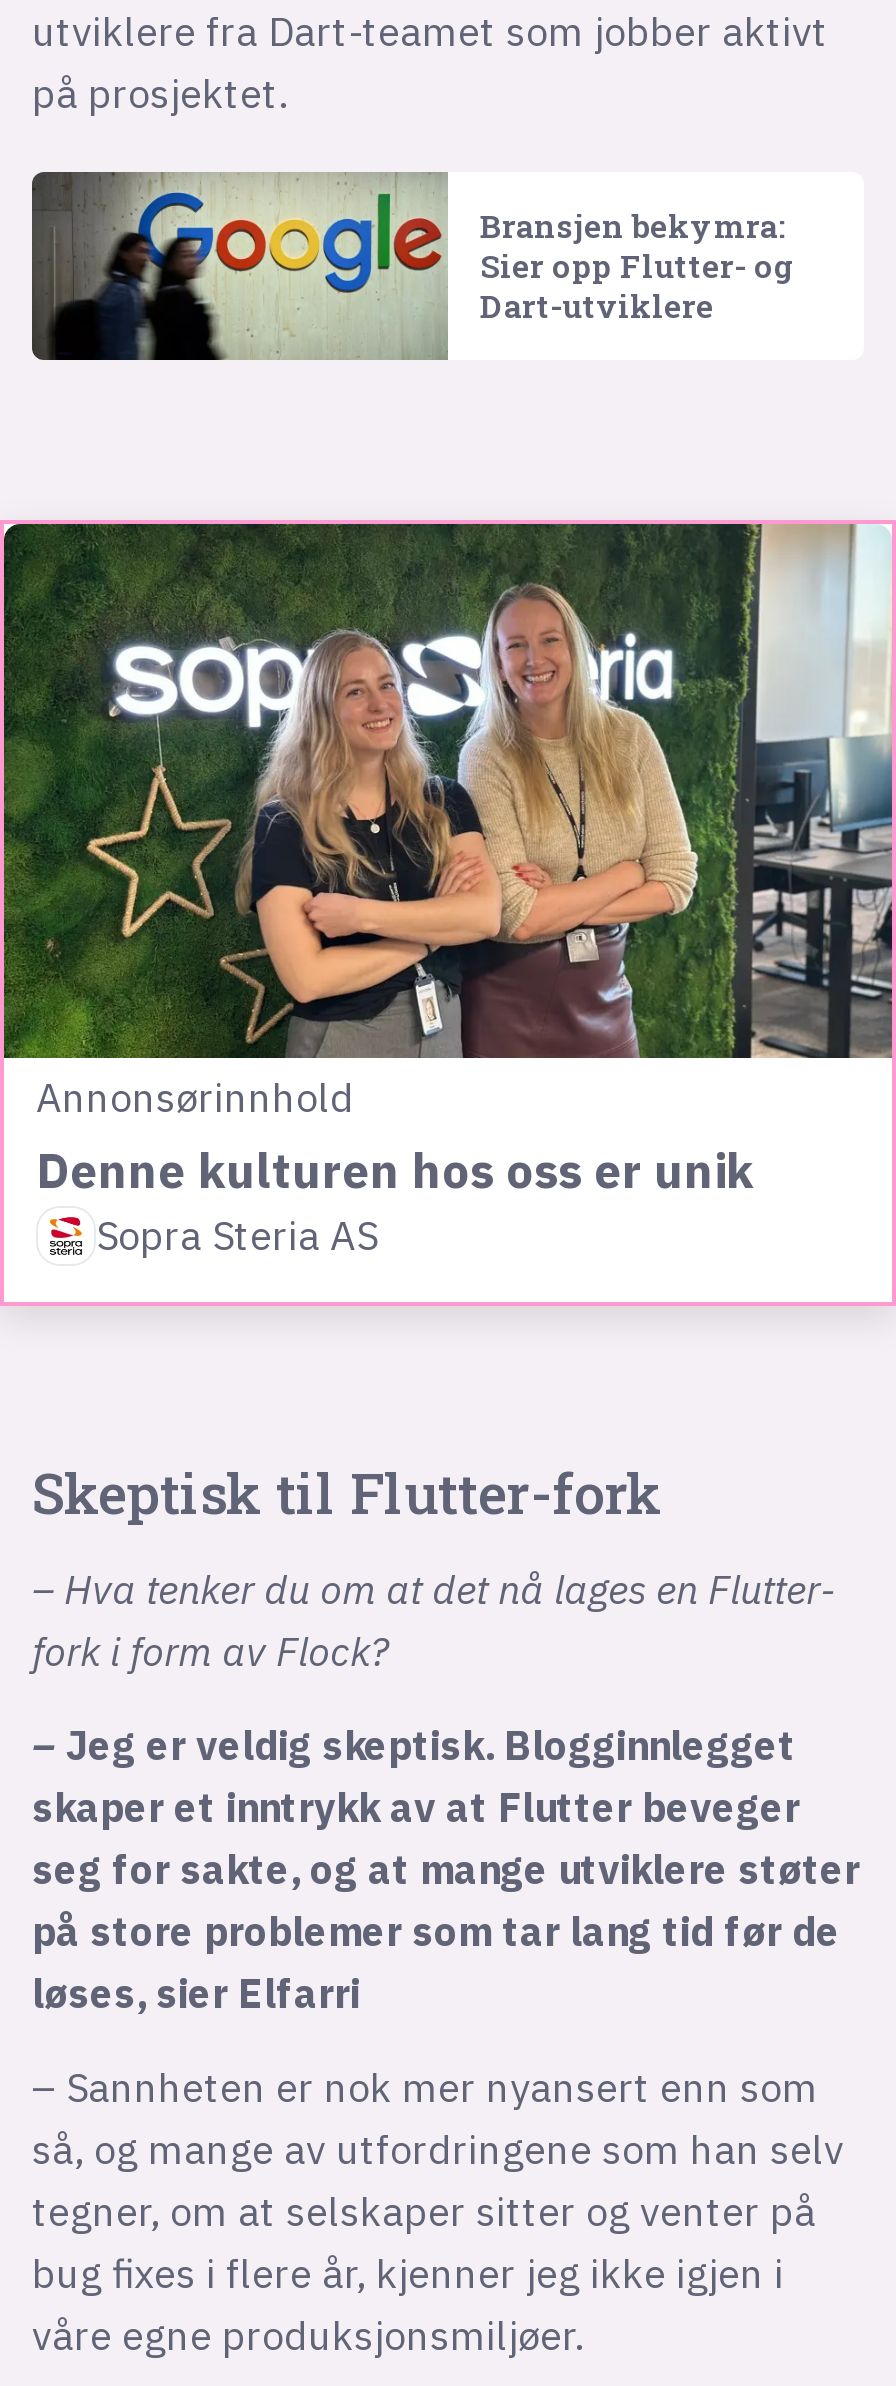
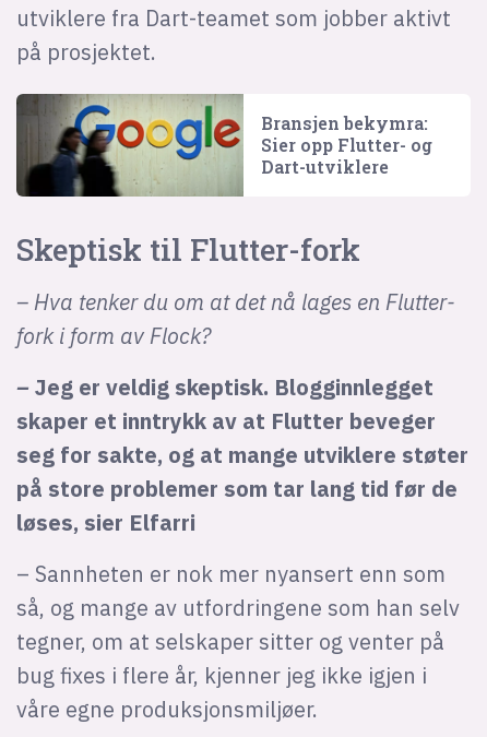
- [image]
- Annonsørinnhold
- Denne kulturen hos oss er unik
- Sopra Steria AS
